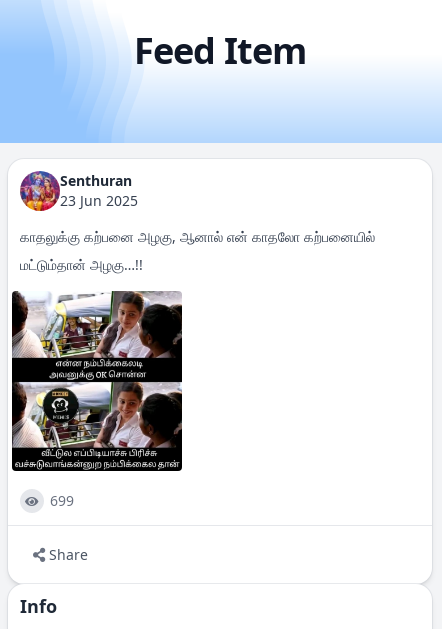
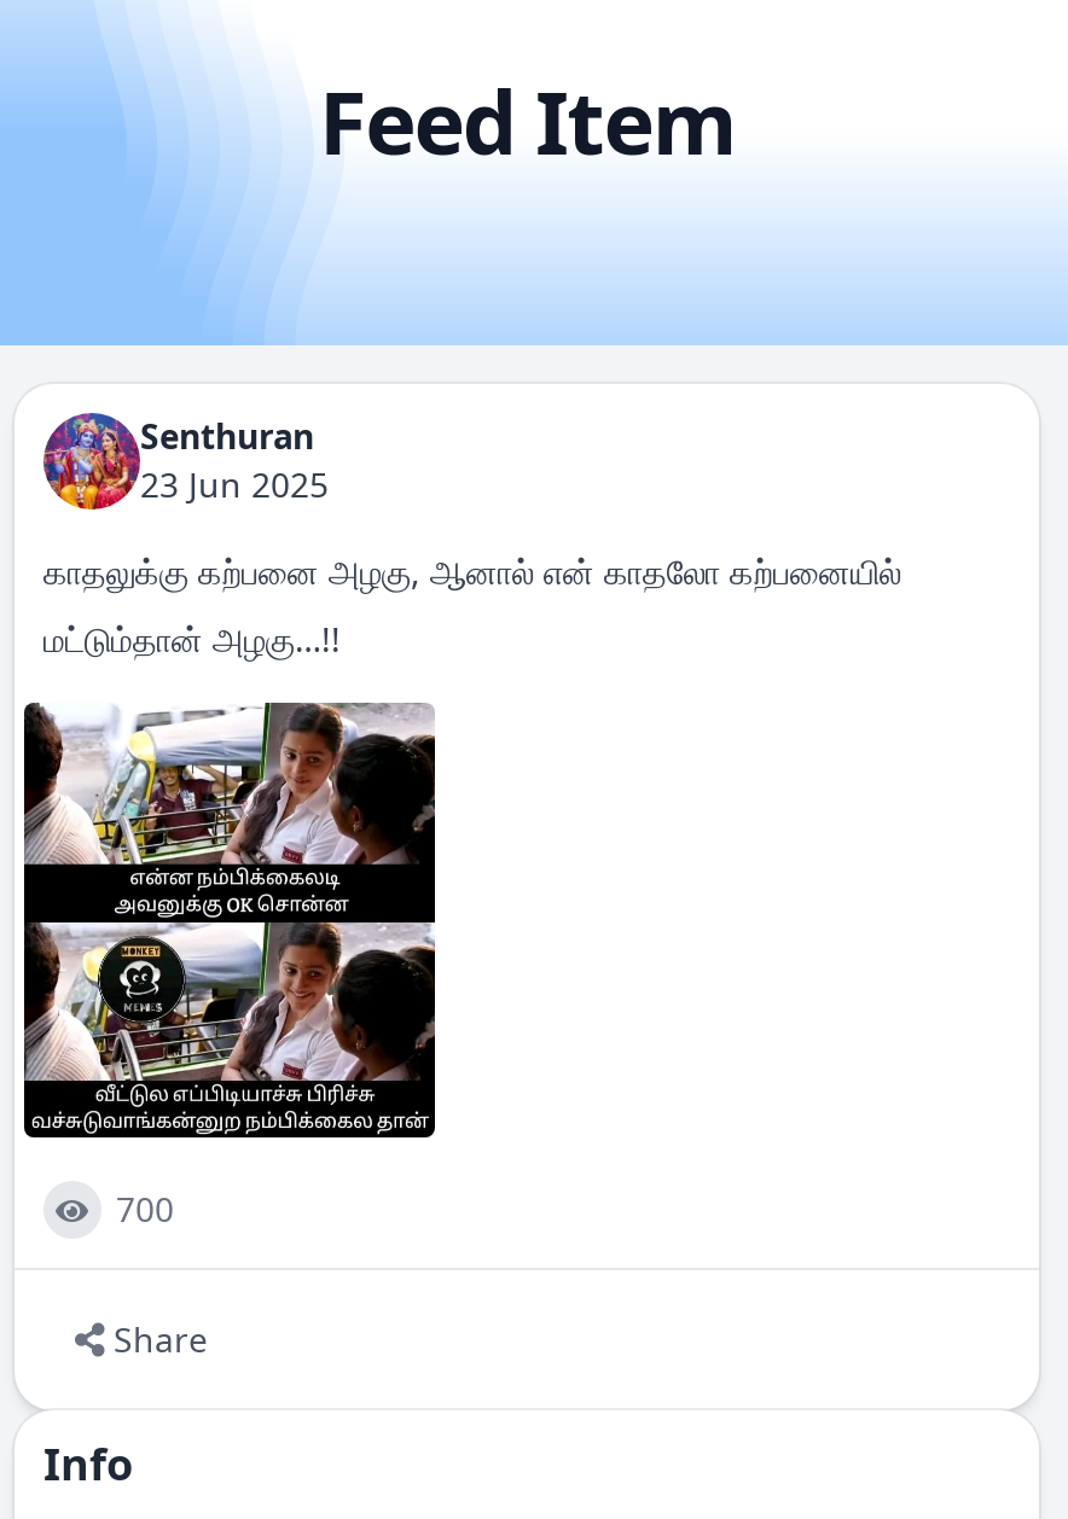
- 699
+ 700
